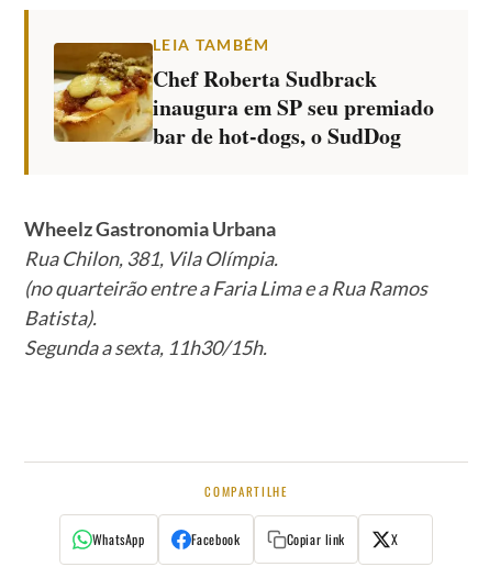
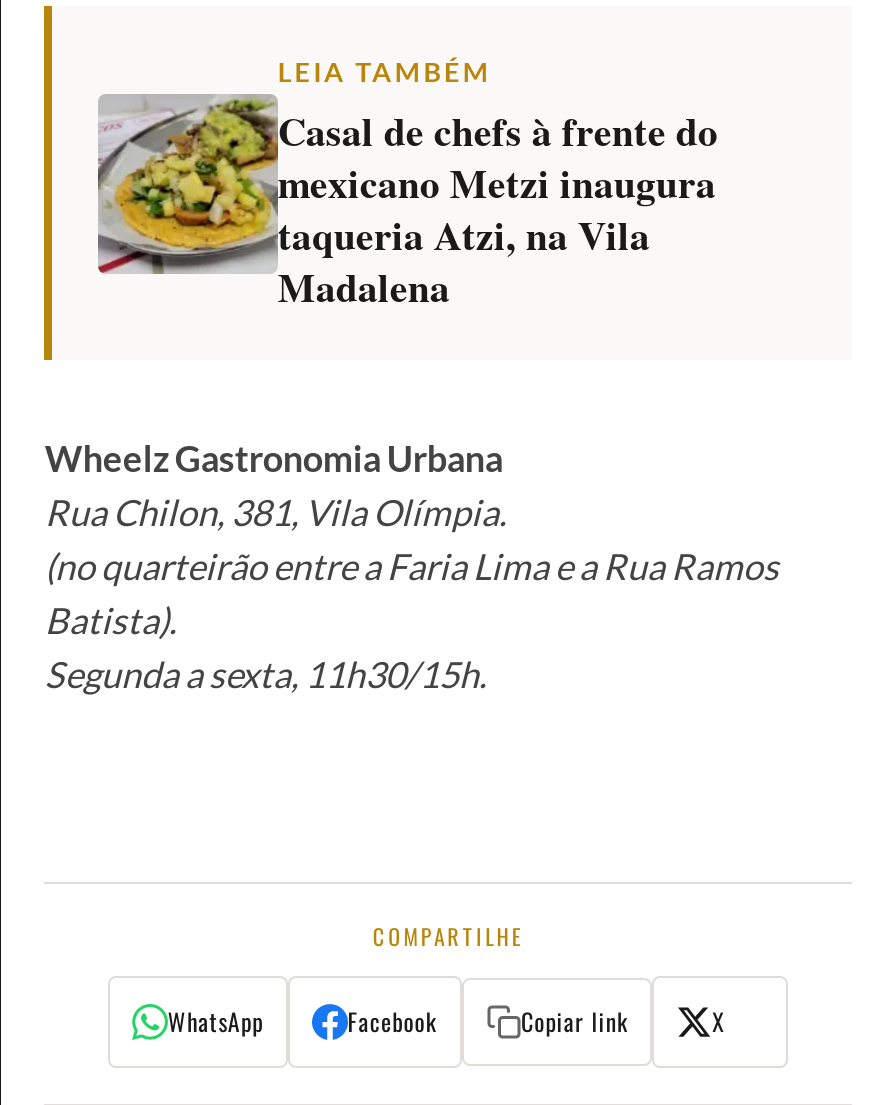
- [image]
- Chef Roberta Sudbrack
- inaugura em SP seu premiado
- bar de hot-dogs, o SudDog
+ [image]
+ Casal de chefs à frente do
+ mexicano Metzi inaugura
+ taqueria Atzi, na Vila
+ Madalena
